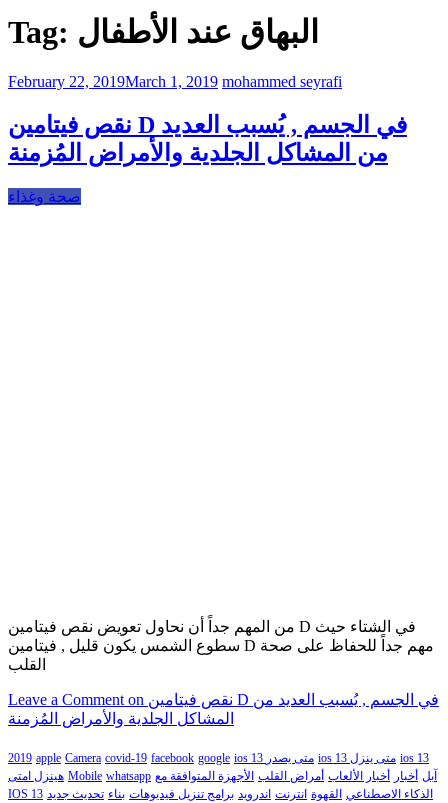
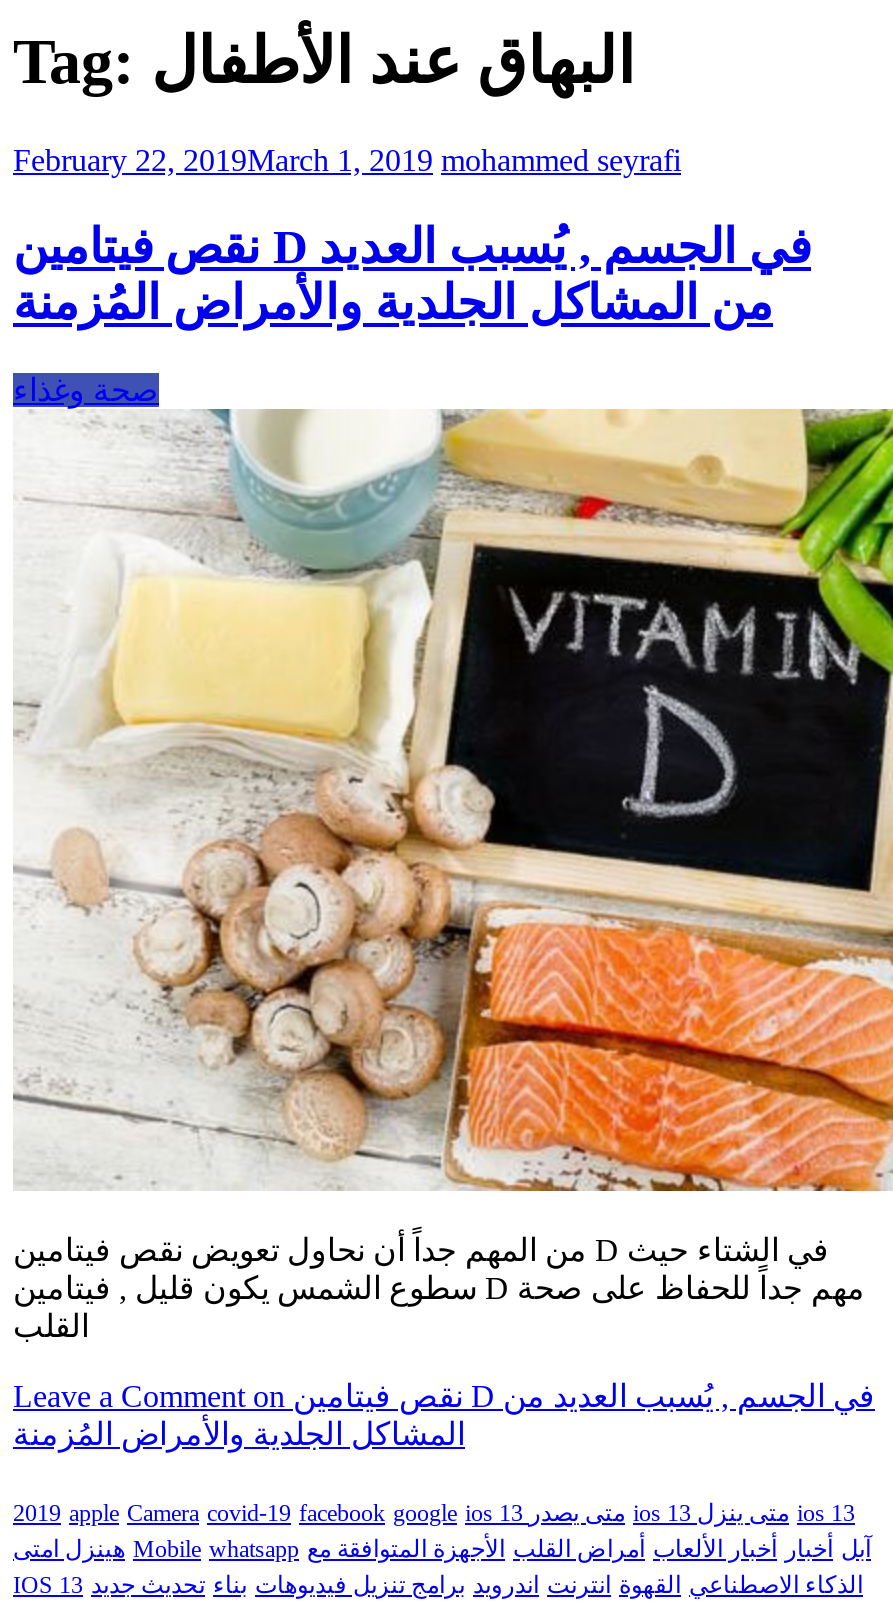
+ [image]
